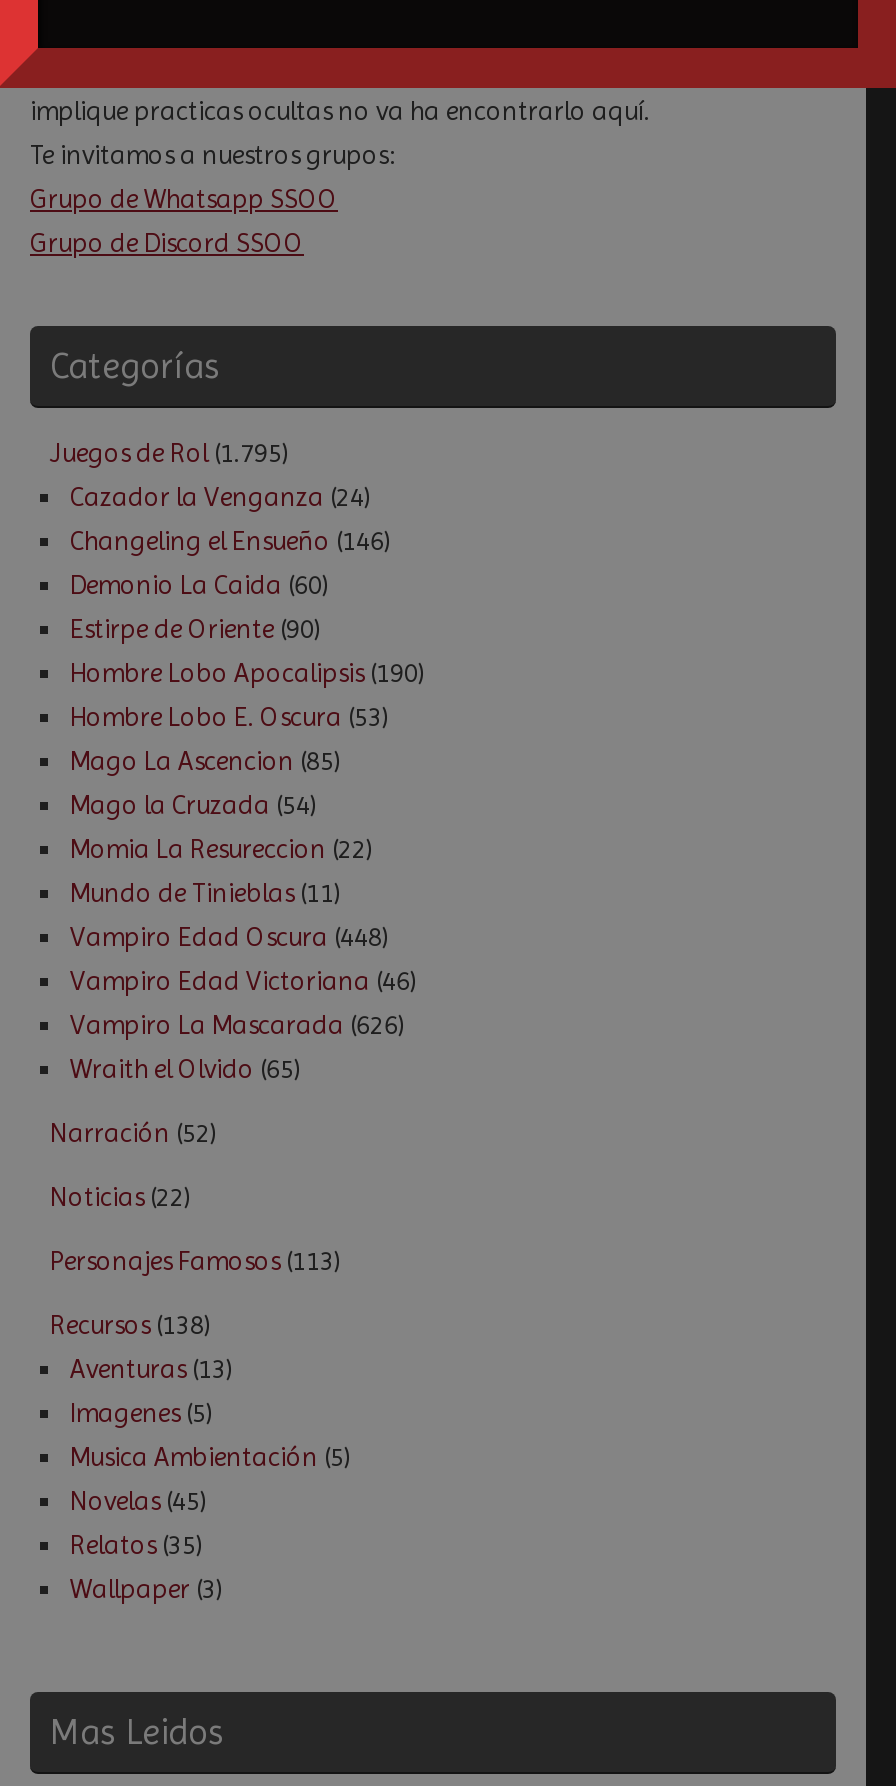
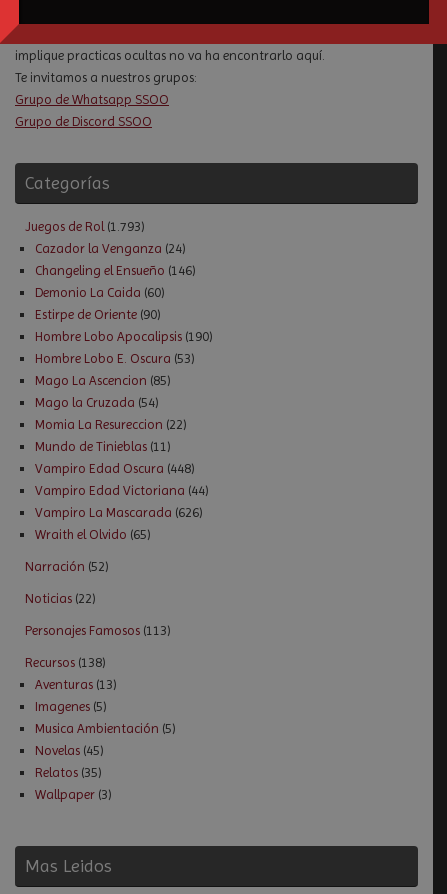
- Juegos de Rol (1.795)
+ Juegos de Rol (1.793)

- Vampiro Edad Victoriana (46)
+ Vampiro Edad Victoriana (44)
